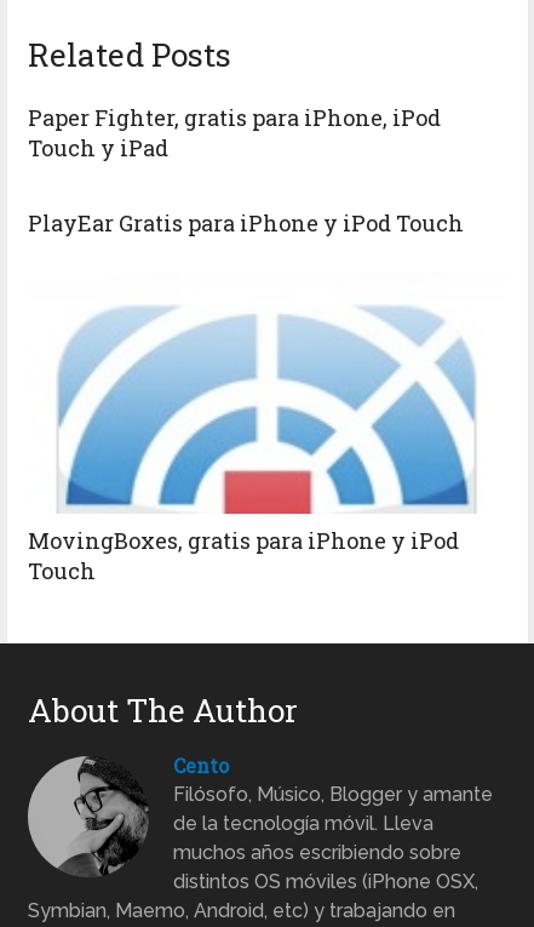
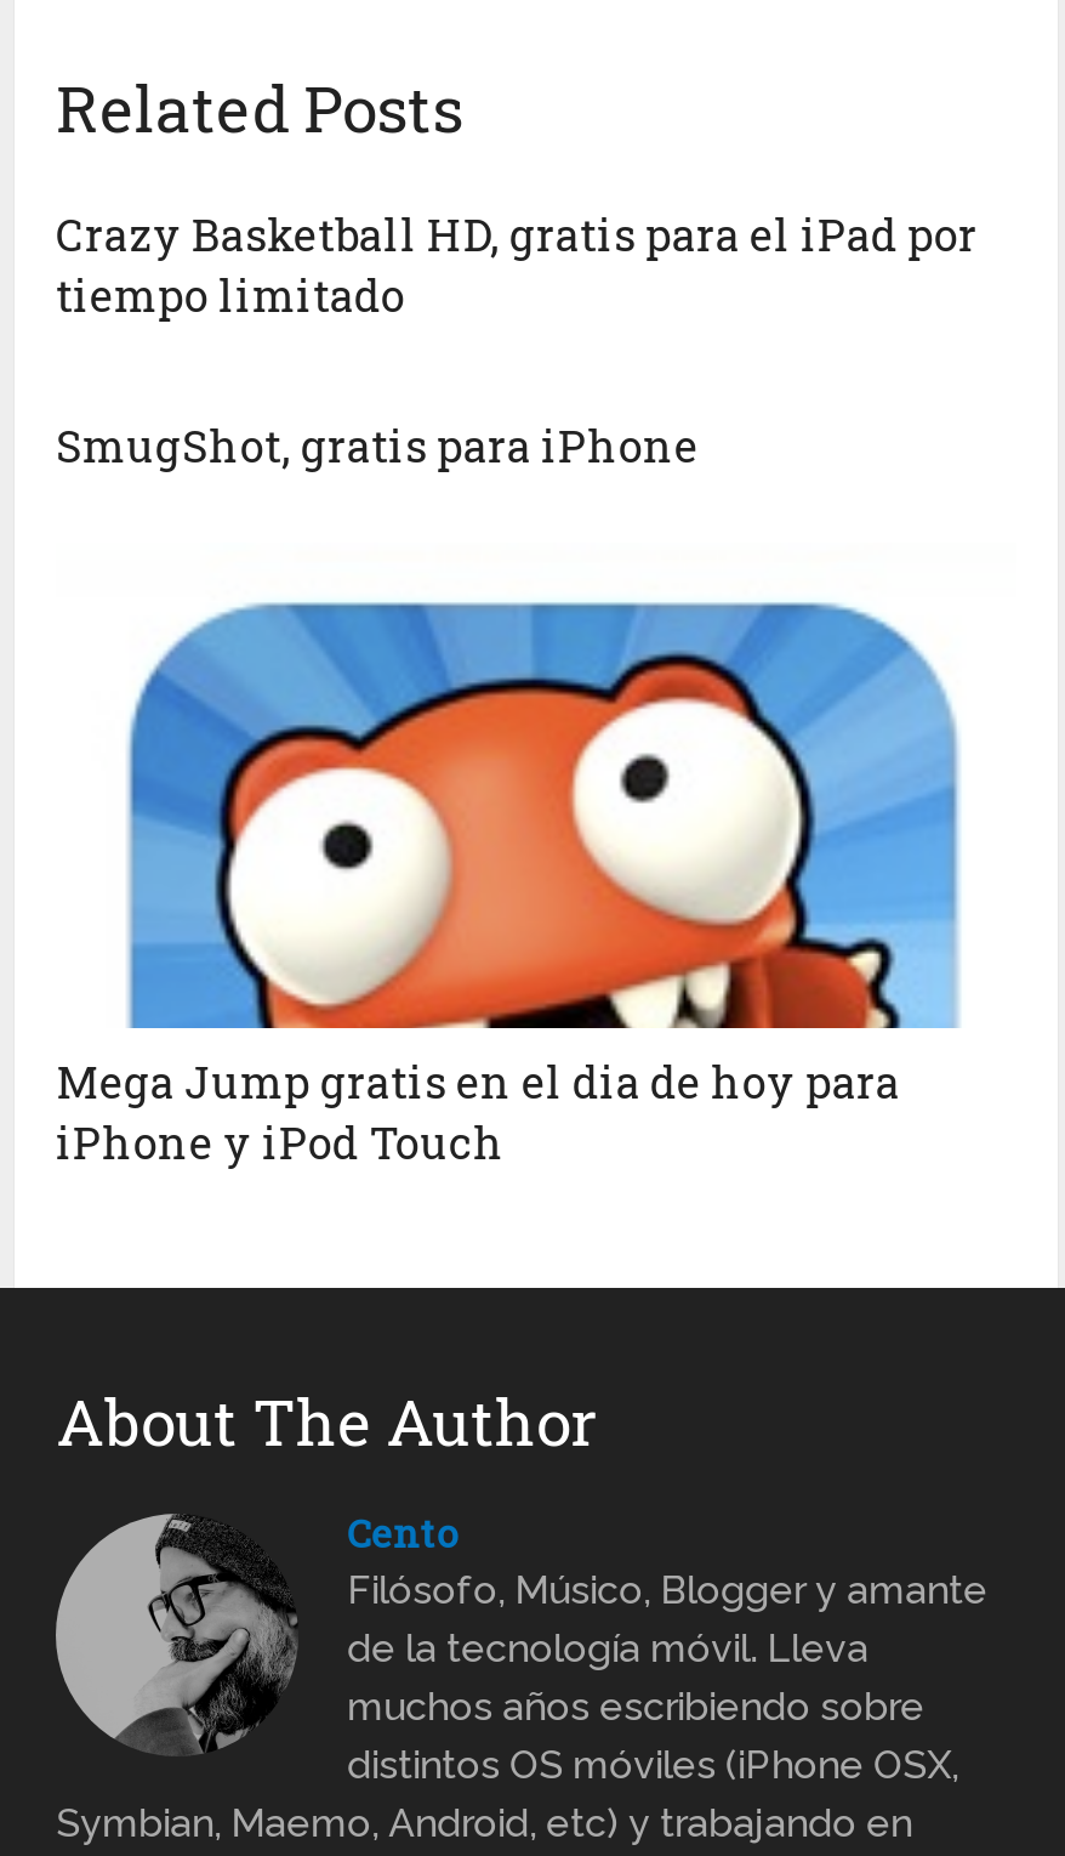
- Paper Fighter, gratis para iPhone, iPod
- Touch y iPad
+ Crazy Basketball HD, gratis para el iPad por
+ tiempo limitado

- PlayEar Gratis para iPhone y iPod Touch
+ SmugShot, gratis para iPhone

- [image]
- MovingBoxes, gratis para iPhone y iPod
- Touch
+ [image]
+ Mega Jump gratis en el dia de hoy para
+ iPhone y iPod Touch
